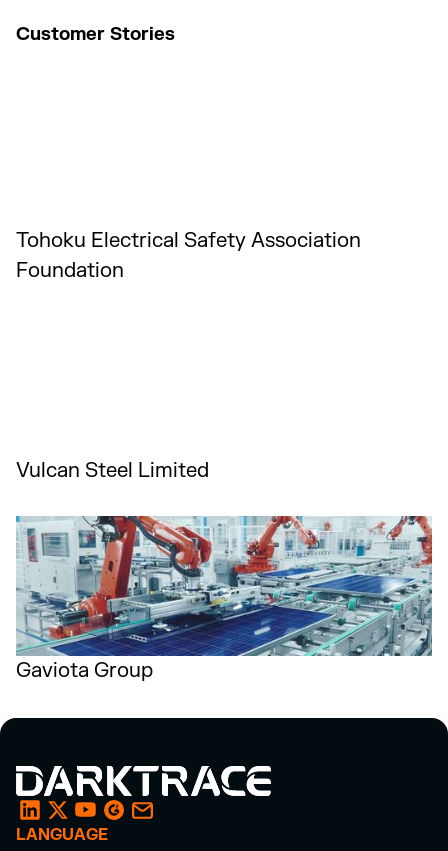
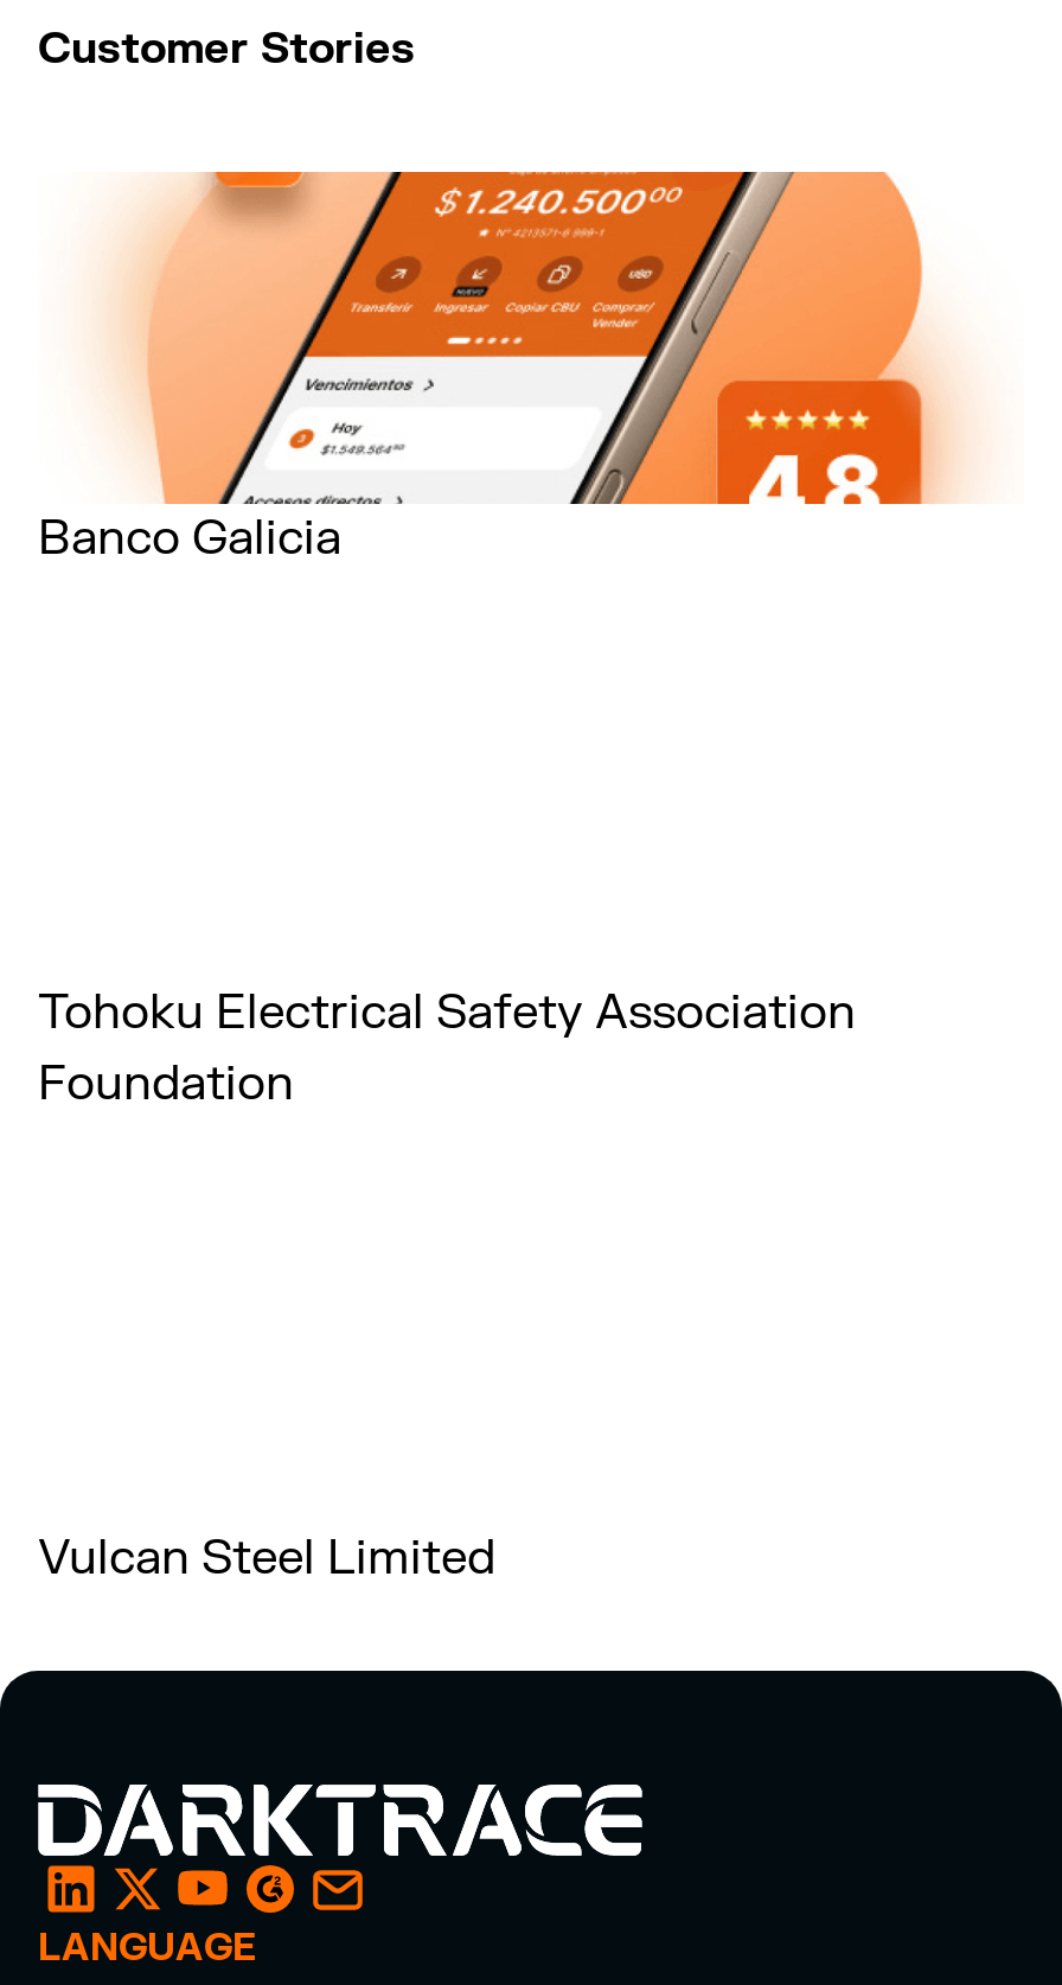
+ [image]
+ Banco Galicia

moved down: Tohoku Electrical Safety Association | Foundation | Vulcan Steel Limited

- [image]
- Gaviota Group
